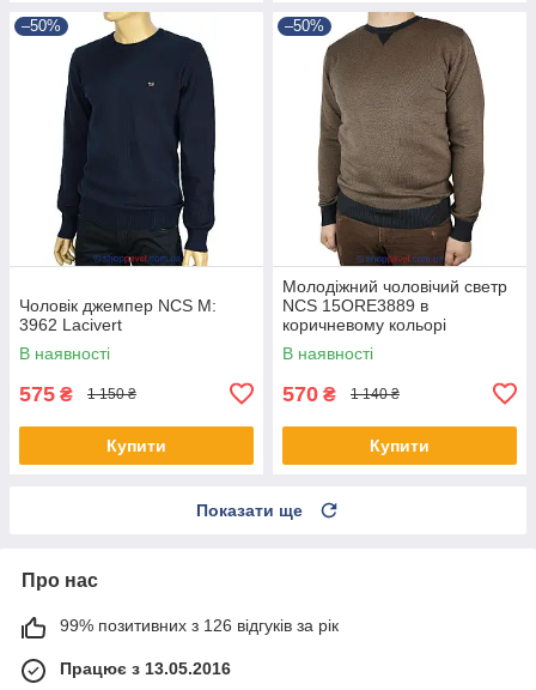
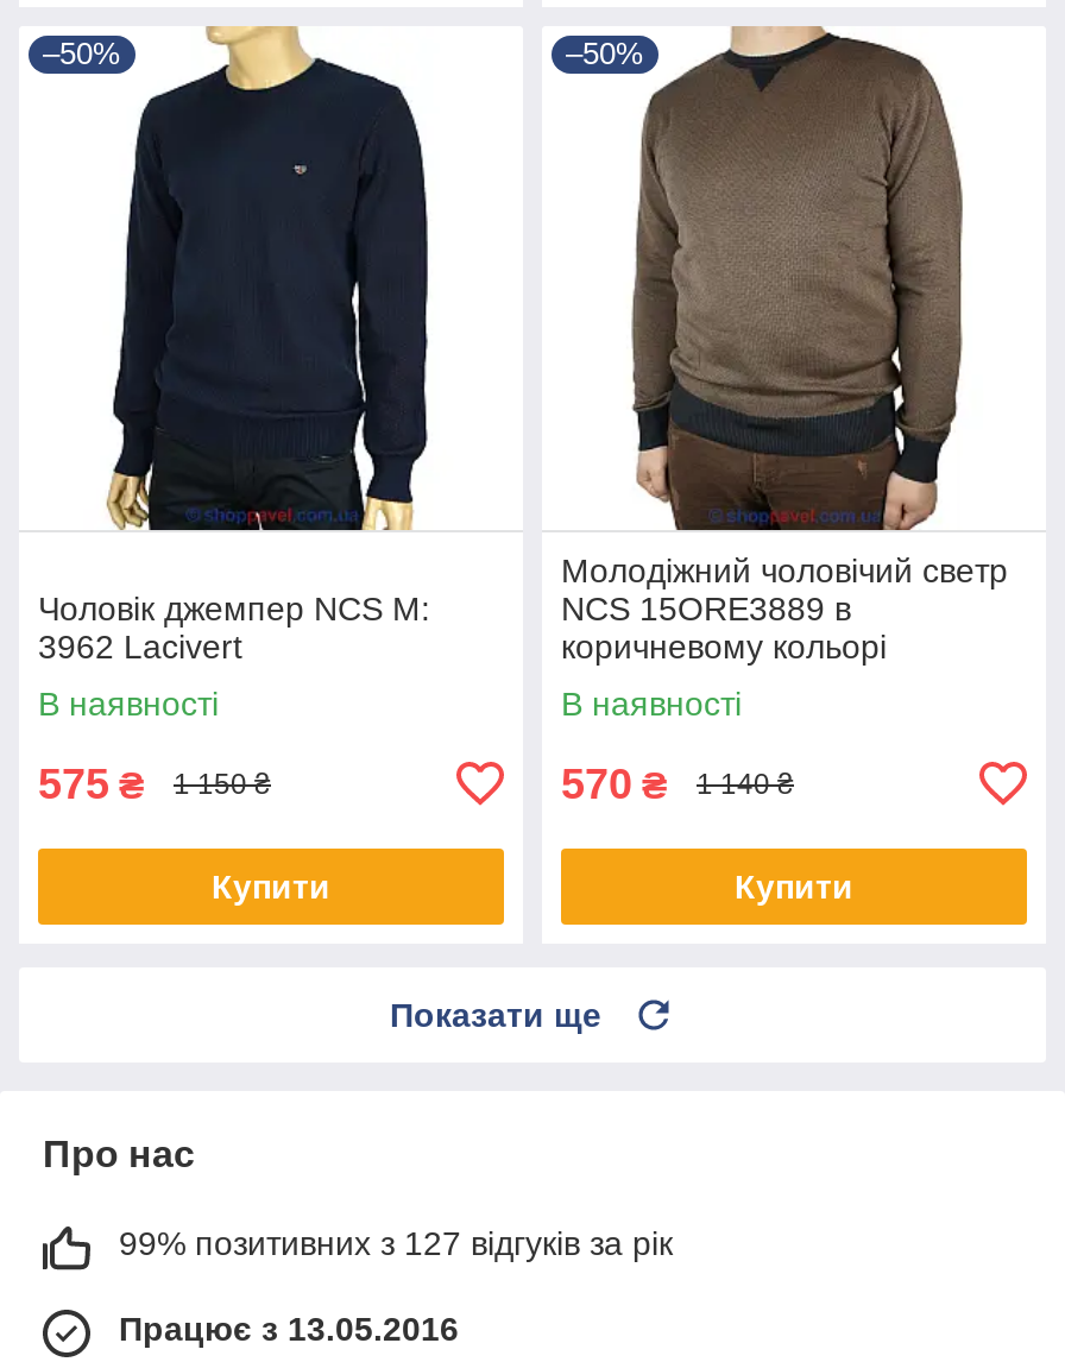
- 99% позитивних з 126 відгуків за рік
+ 99% позитивних з 127 відгуків за рік
